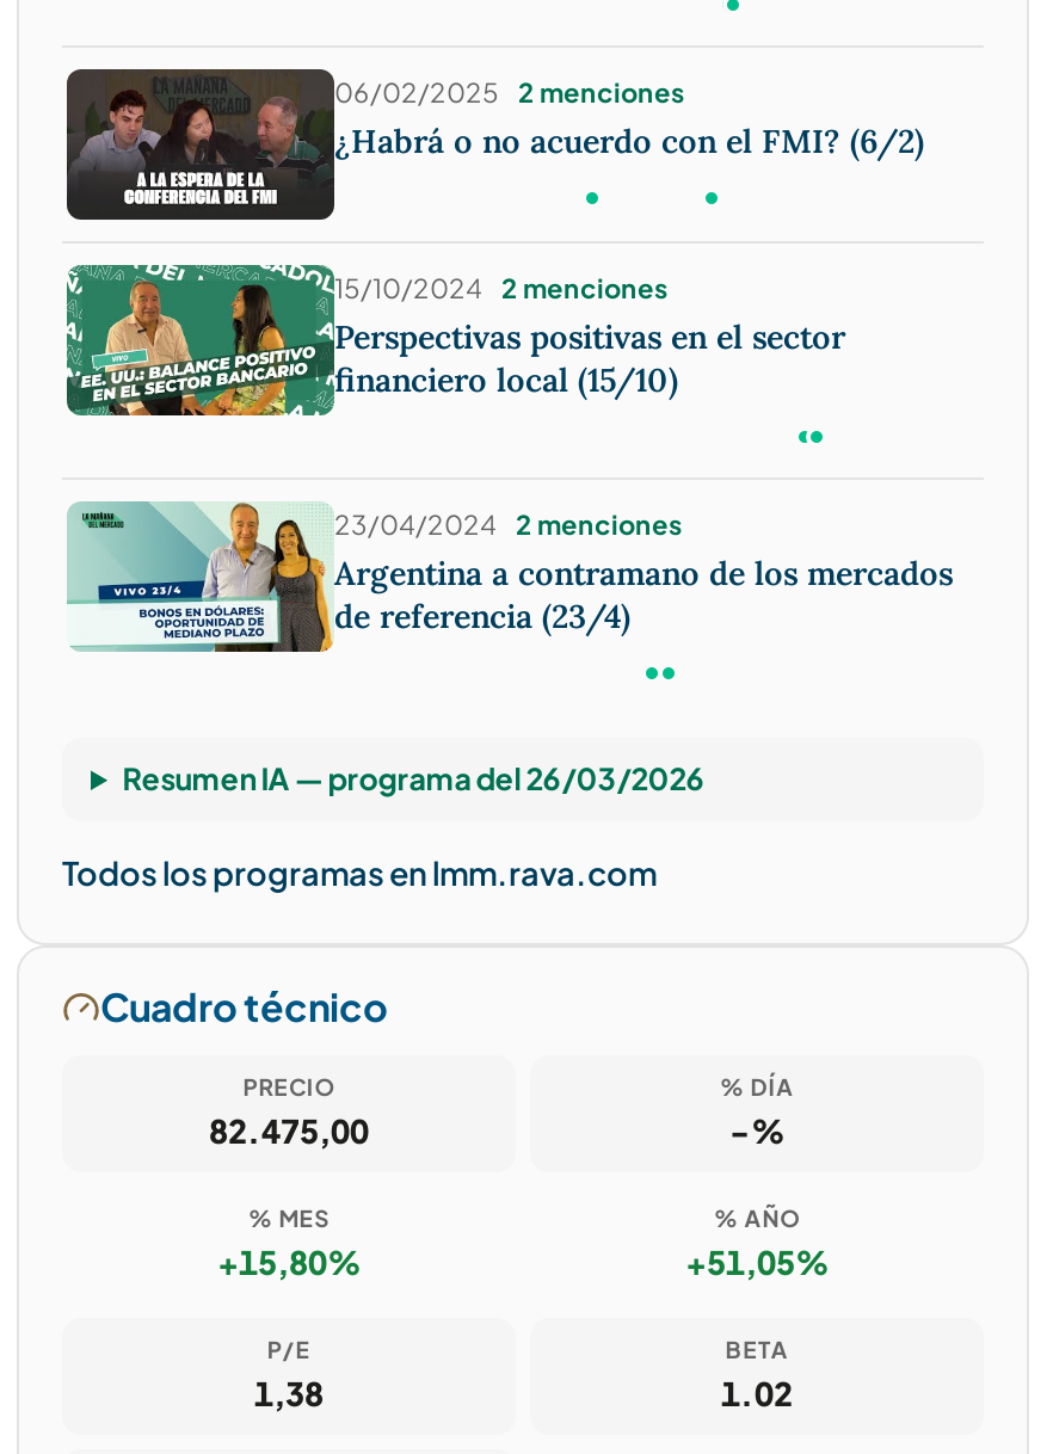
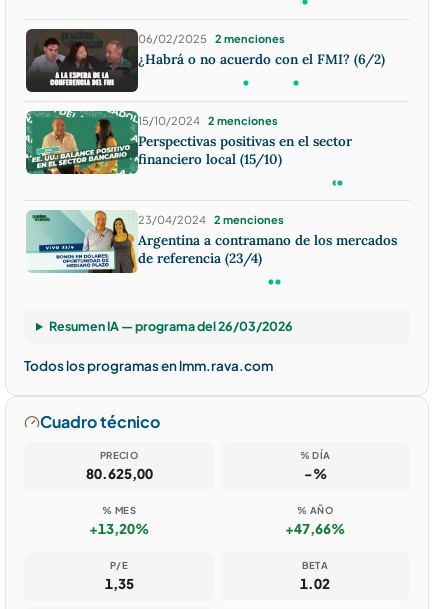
- 82.475,00
+ 80.625,00

- +15,80%
+ +13,20%

- +51,05%
+ +47,66%

- 1,38
+ 1,35
